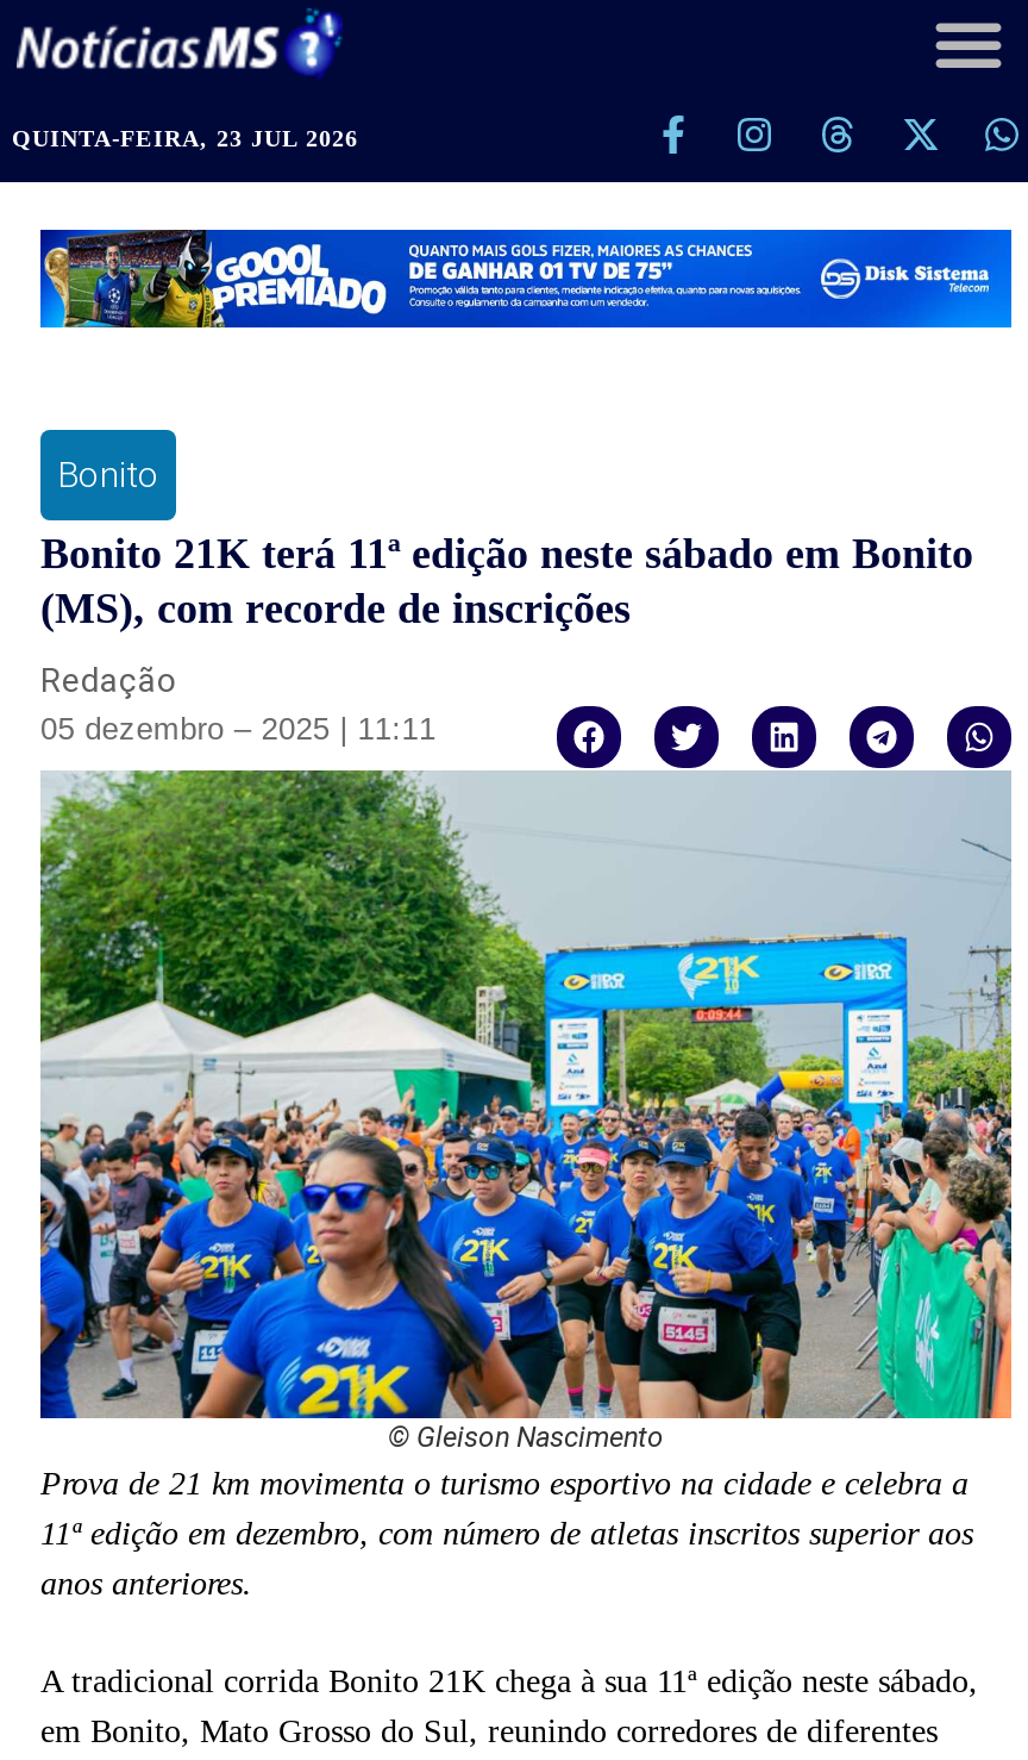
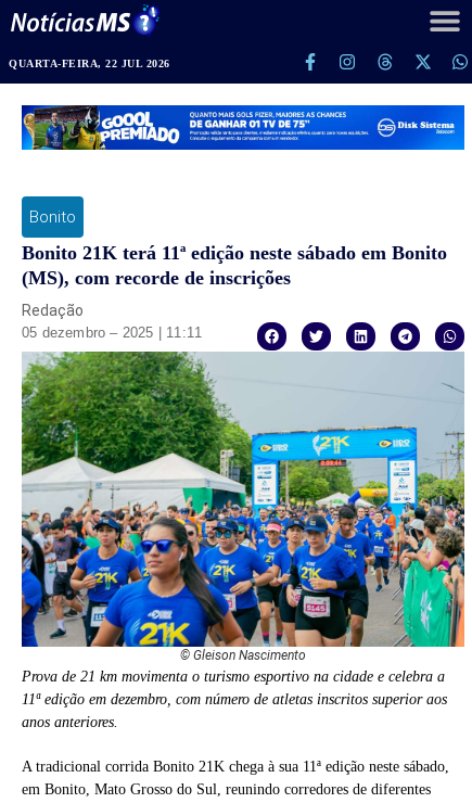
- QUINTA-FEIRA, 23 JUL 2026
+ QUARTA-FEIRA, 22 JUL 2026
